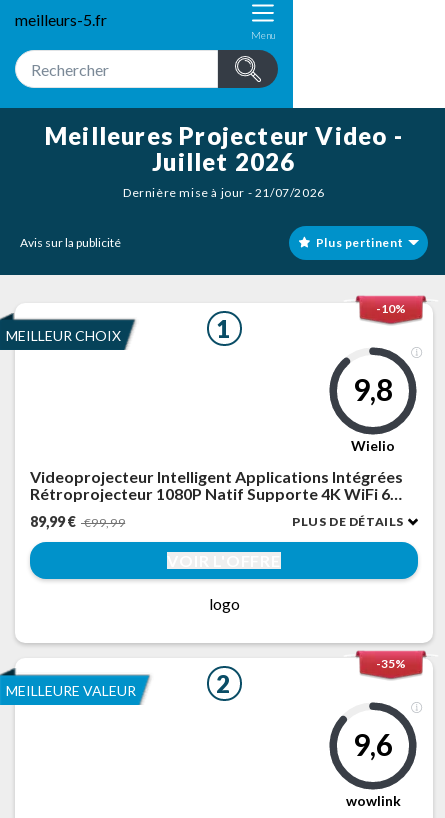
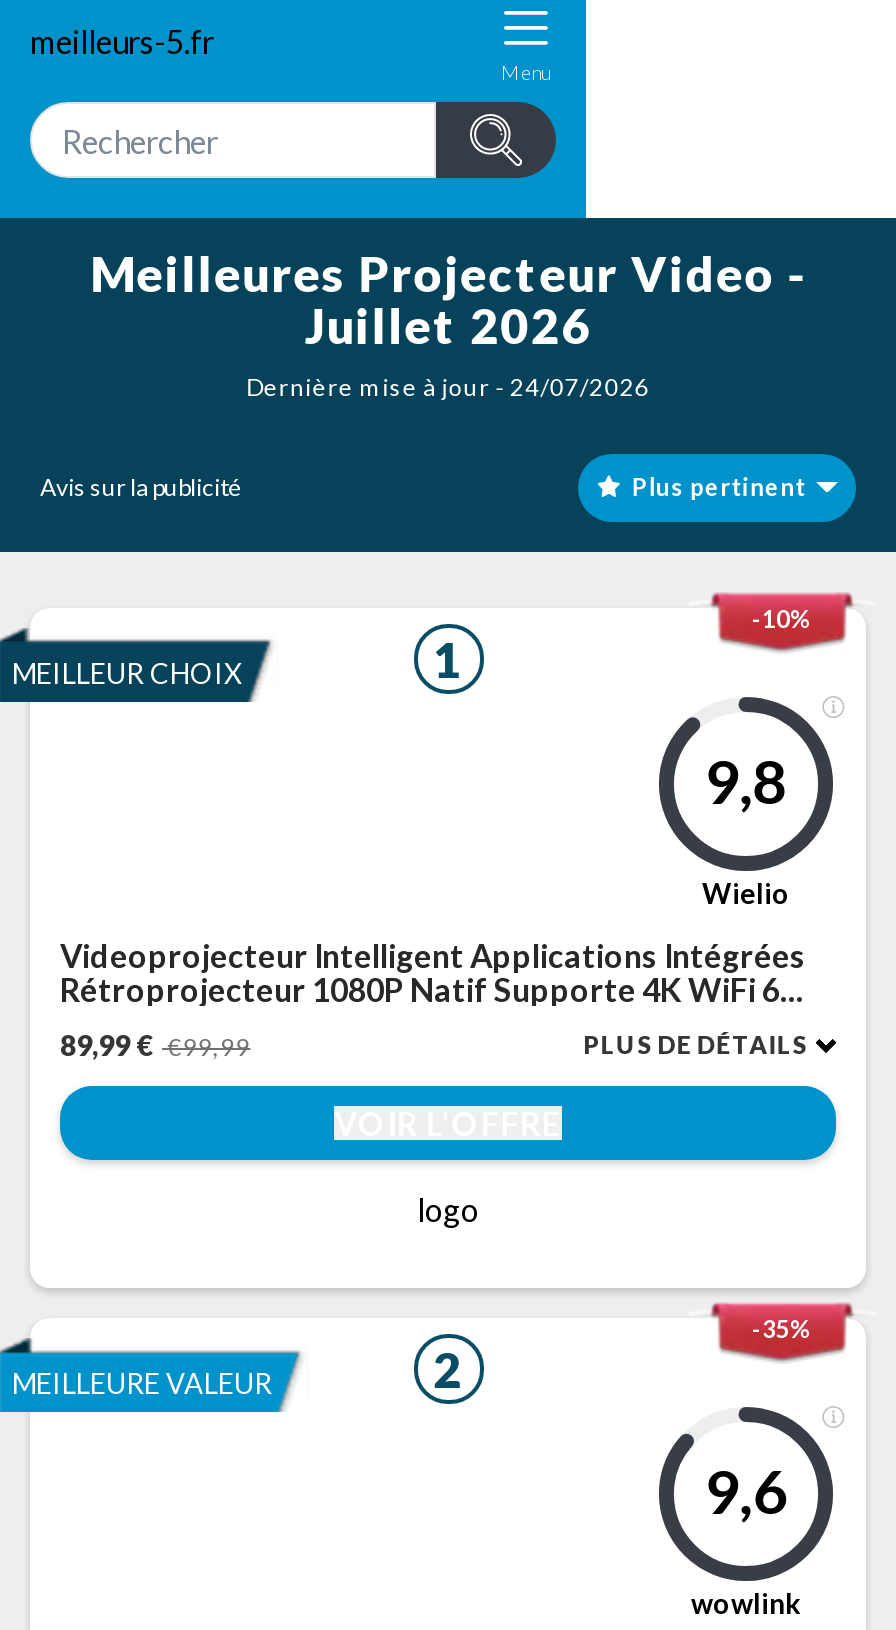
- Dernière mise à jour - 21/07/2026
+ Dernière mise à jour - 24/07/2026
